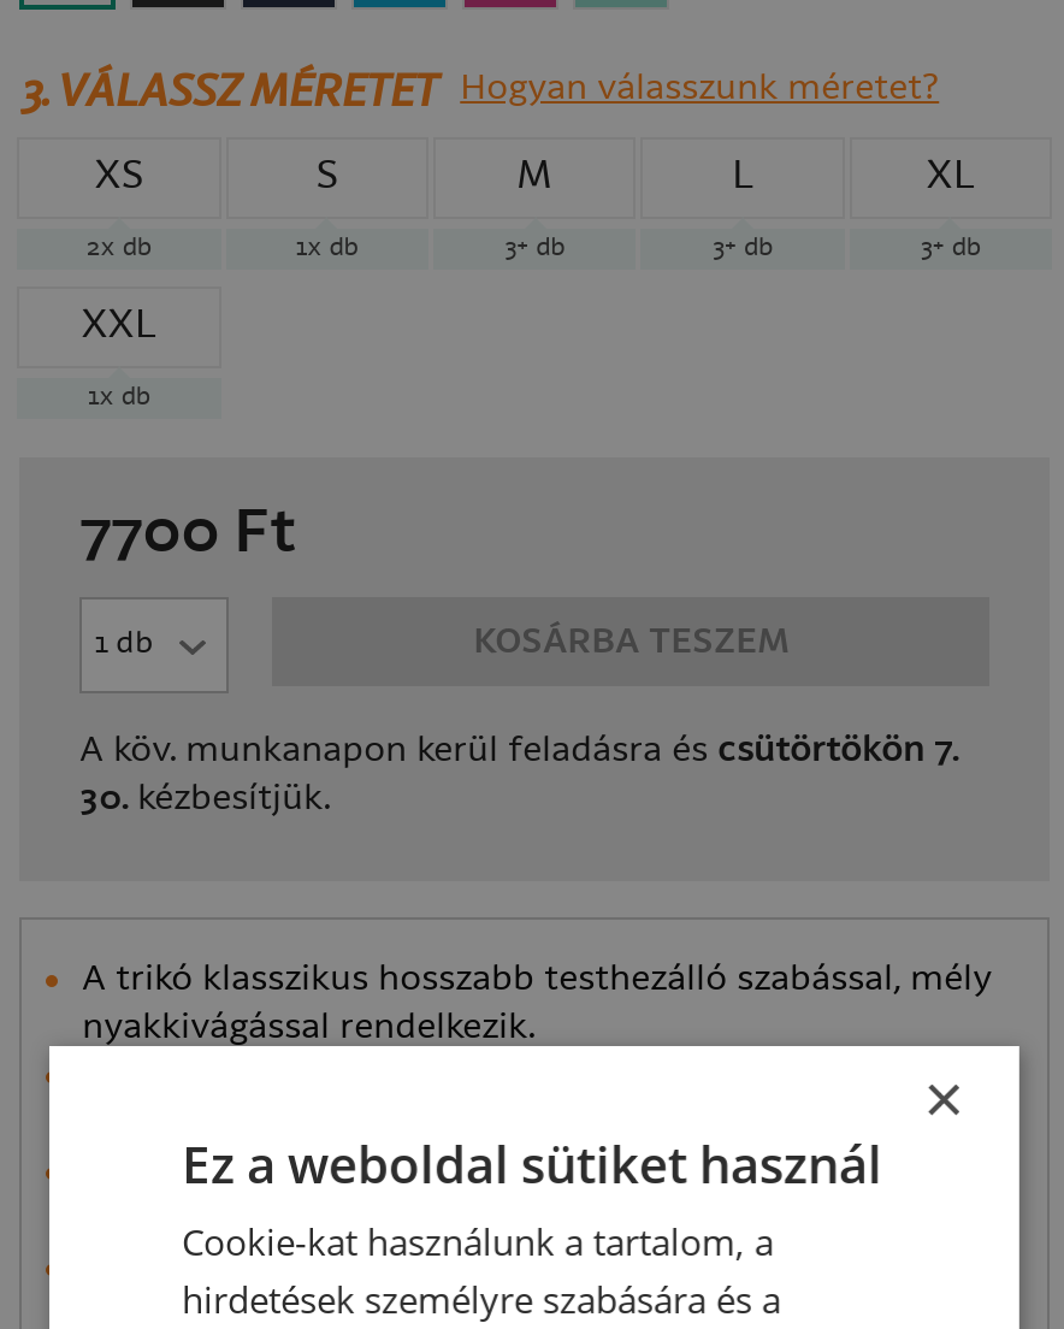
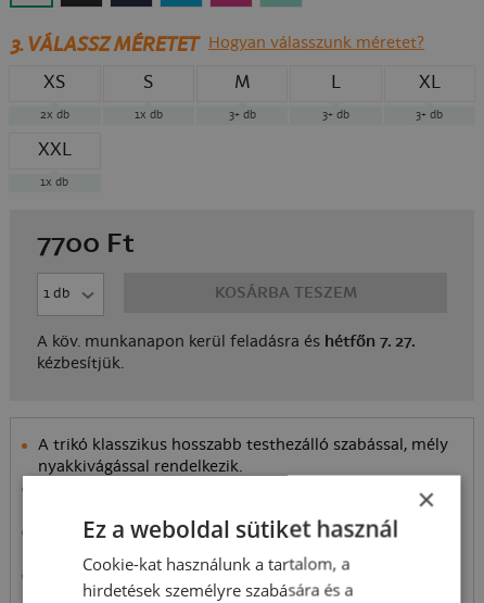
- A köv. munkanapon kerül feladásra és csütörtökön 7.
- 30. kézbesítjük.
+ A köv. munkanapon kerül feladásra és hétfőn 7. 27.
+ kézbesítjük.
